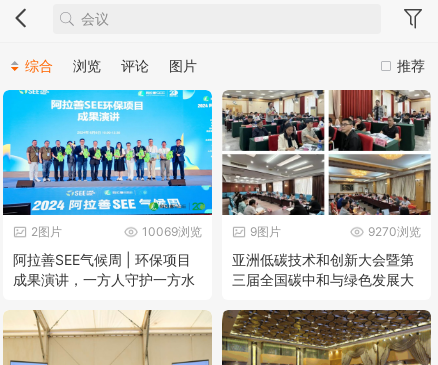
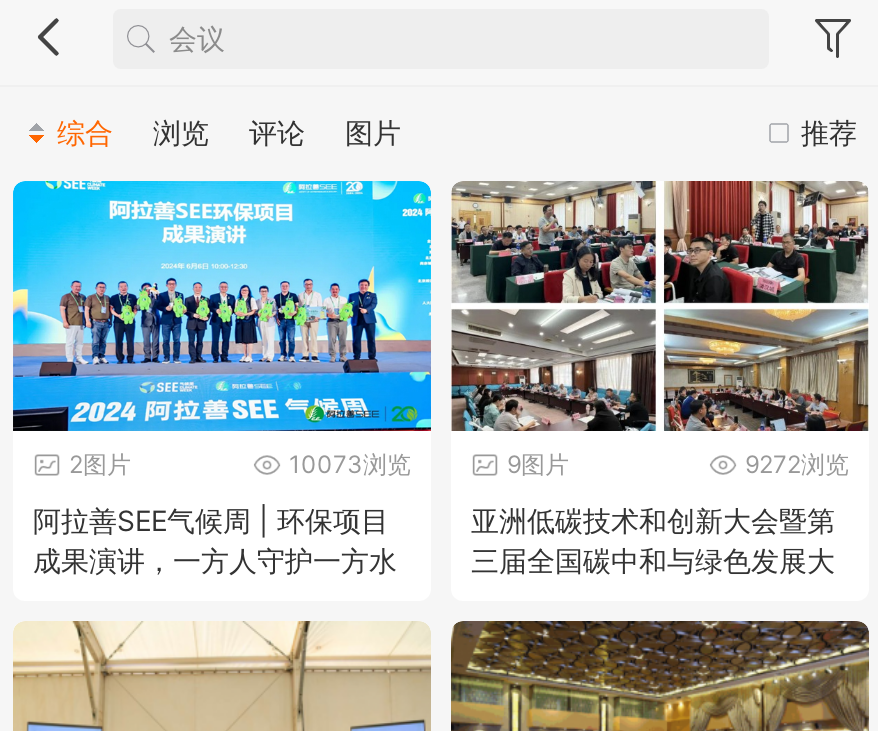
- 10069浏览
+ 10073浏览

- 9270浏览
+ 9272浏览
